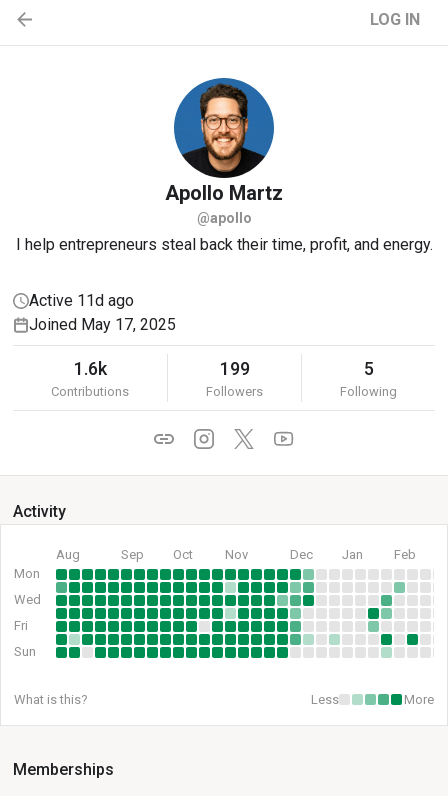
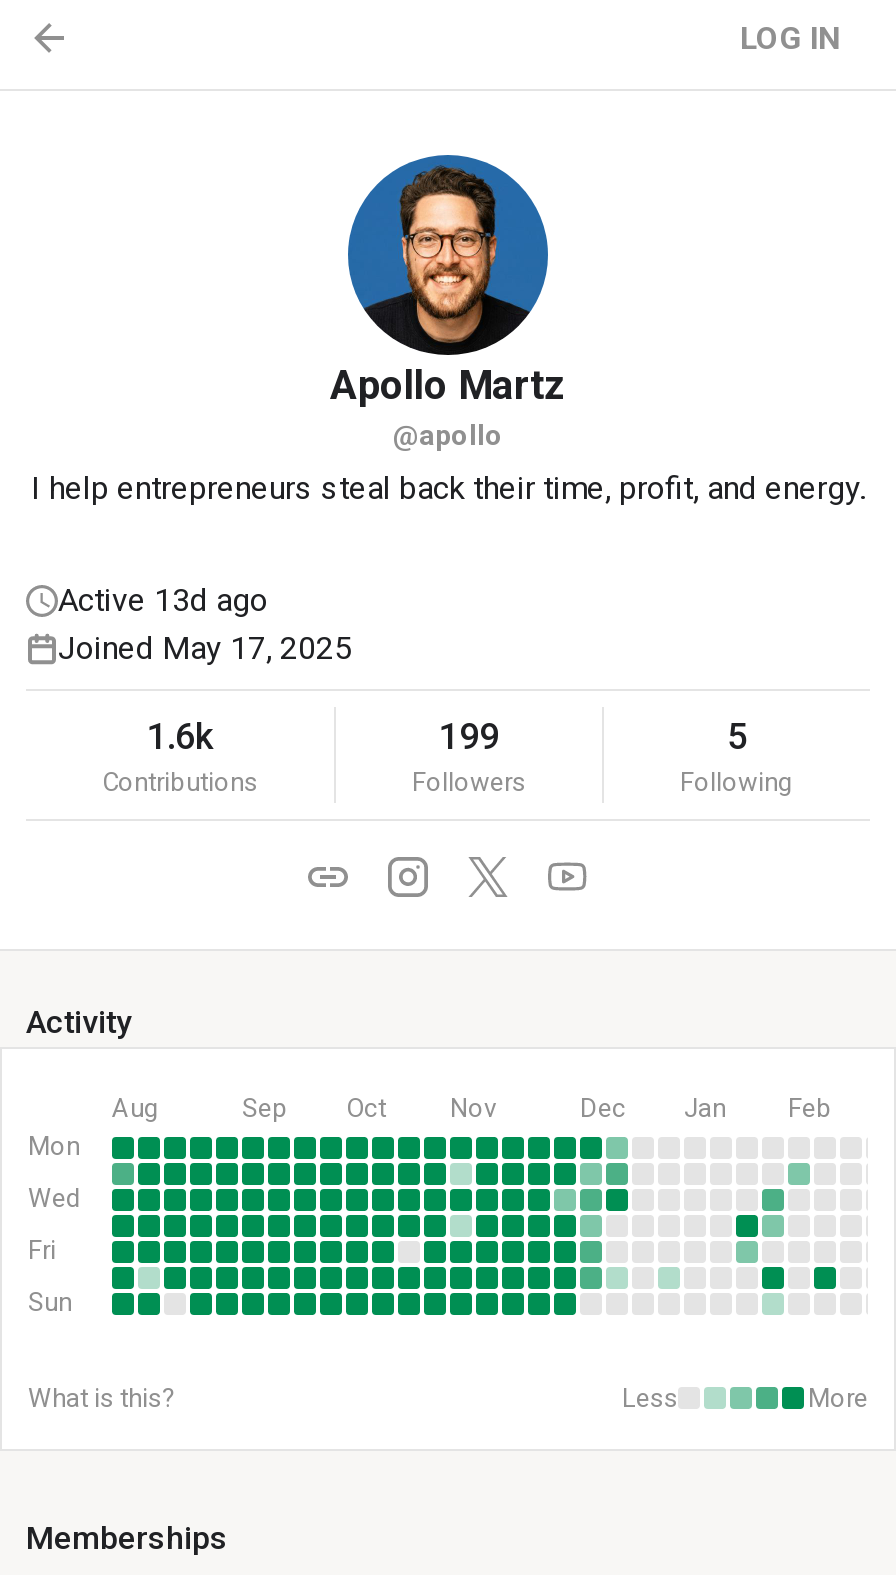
- Active 11d ago
+ Active 13d ago
